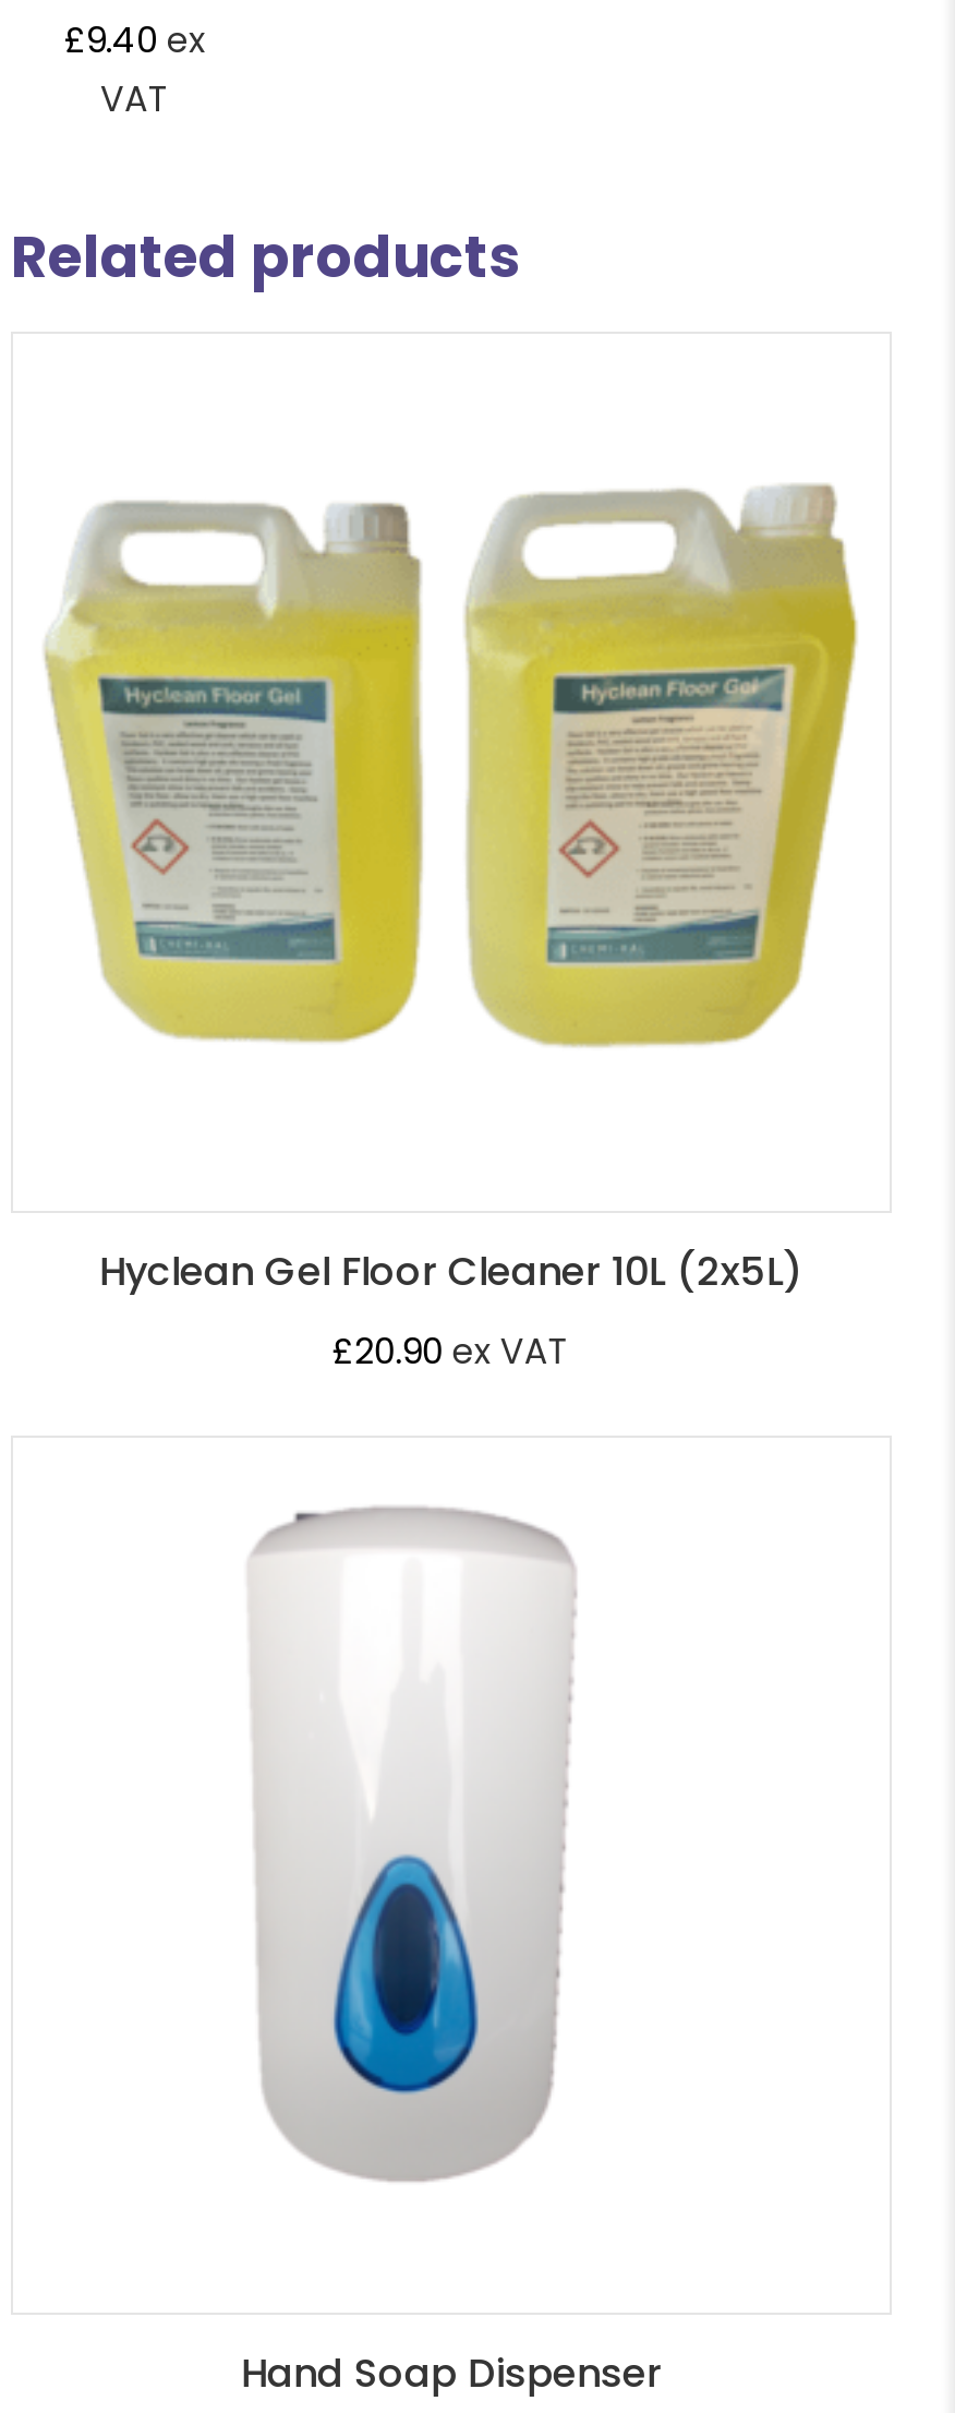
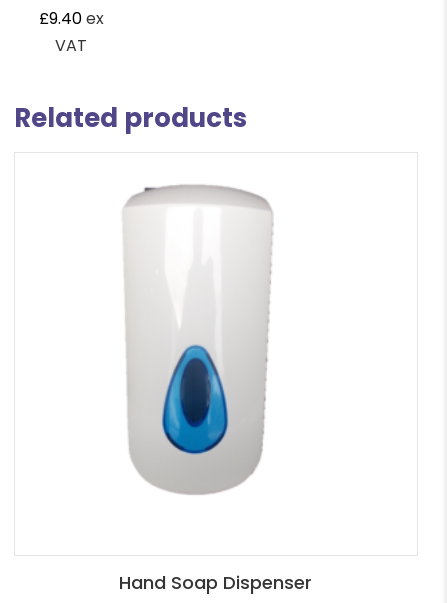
- [image]

- [image]

- Hyclean Gel Floor Cleaner 10L (2x5L)
- £20.90 ex VAT
